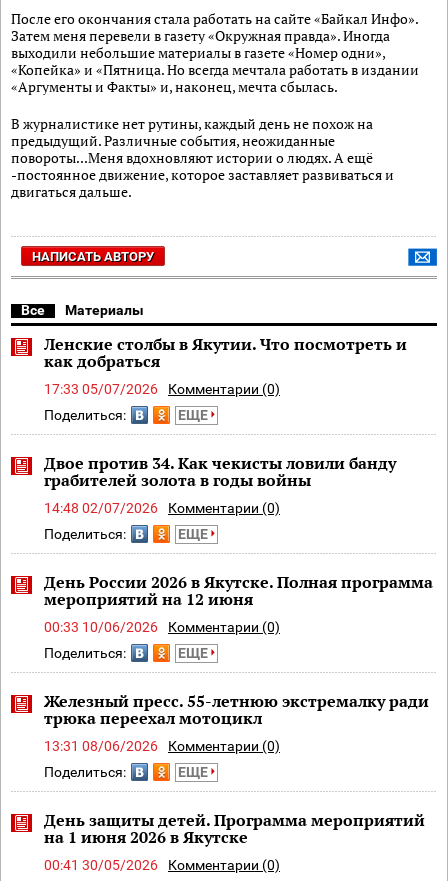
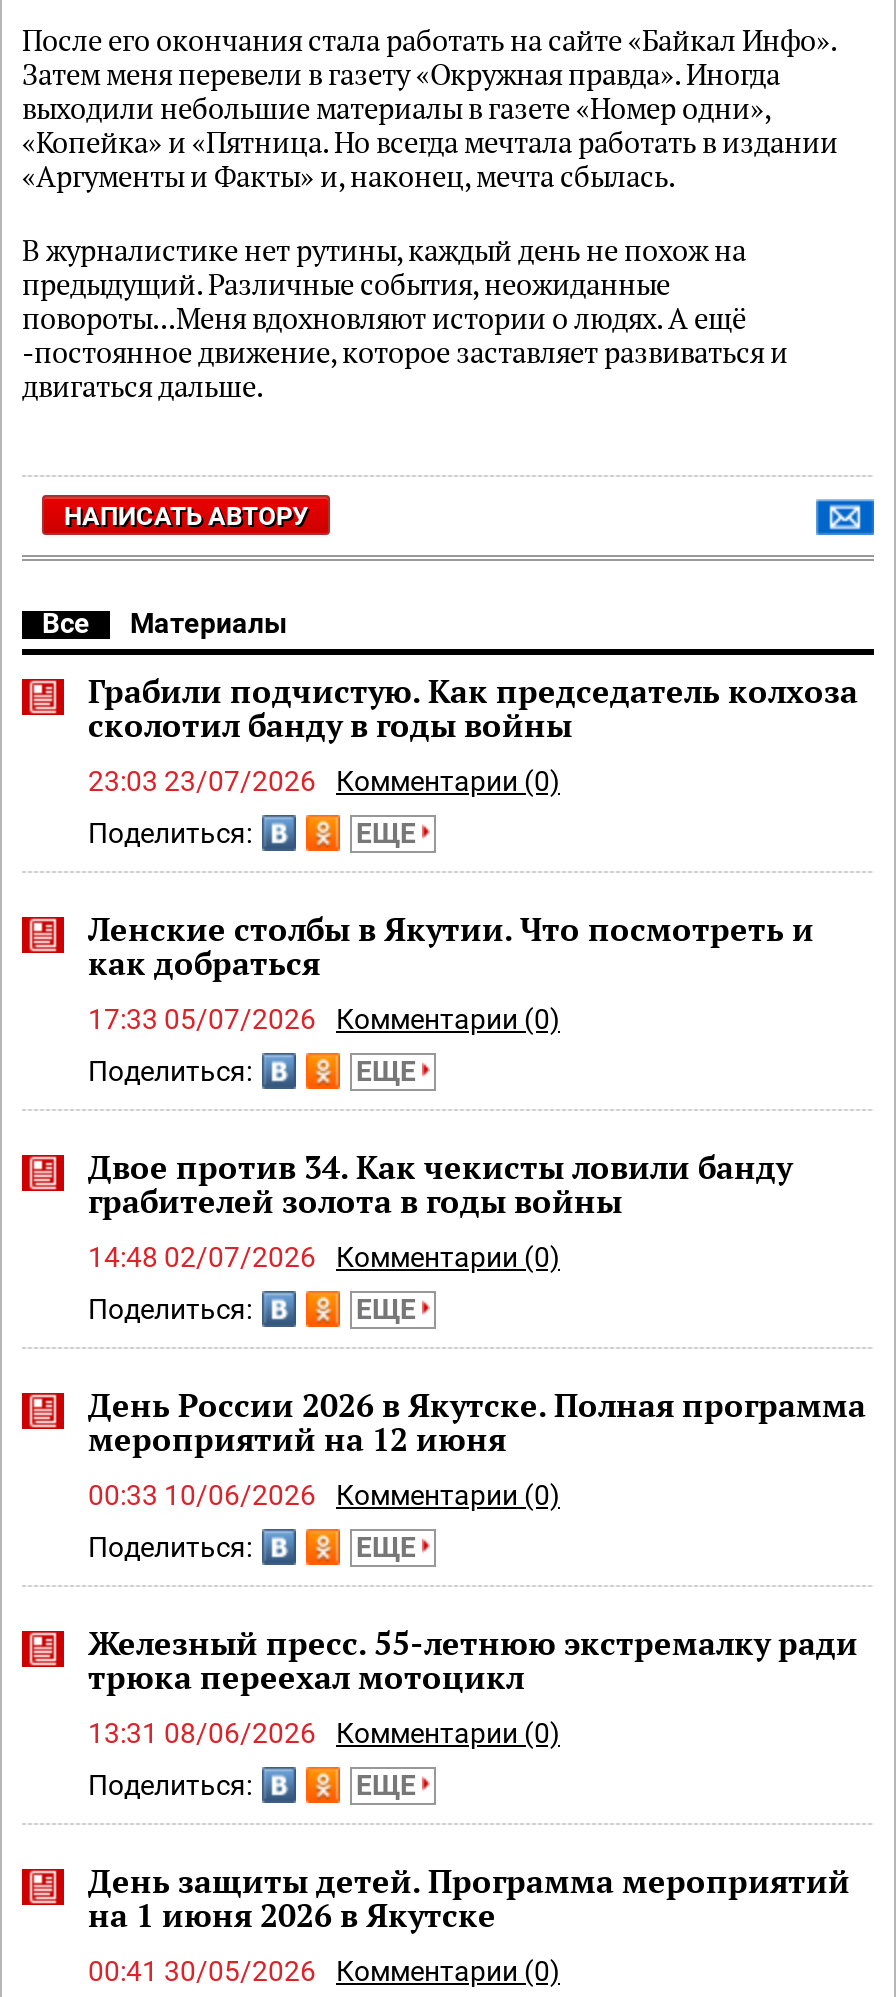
+ Грабили подчистую. Как председатель колхоза
+ сколотил банду в годы войны
+ 23:03 23/07/2026
+ Комментарии (0)
+ Поделиться:
+ ЕЩЕ
